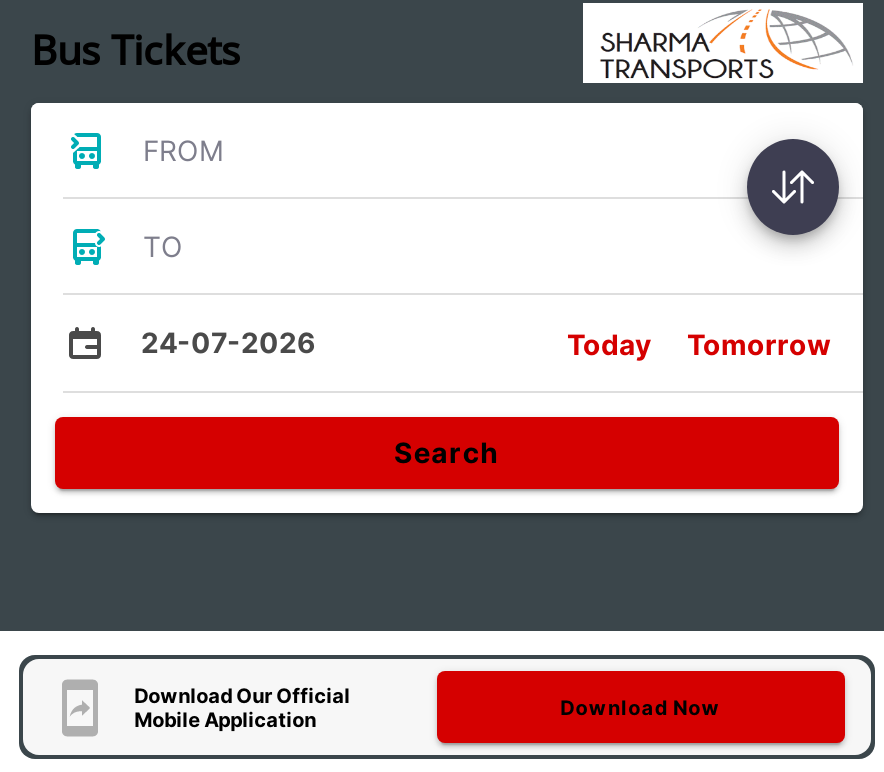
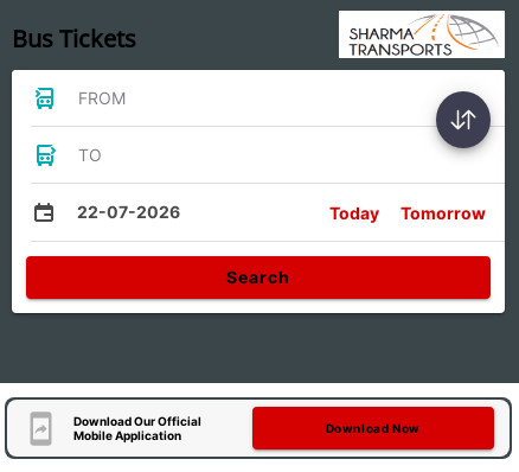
- 24-07-2026
+ 22-07-2026
